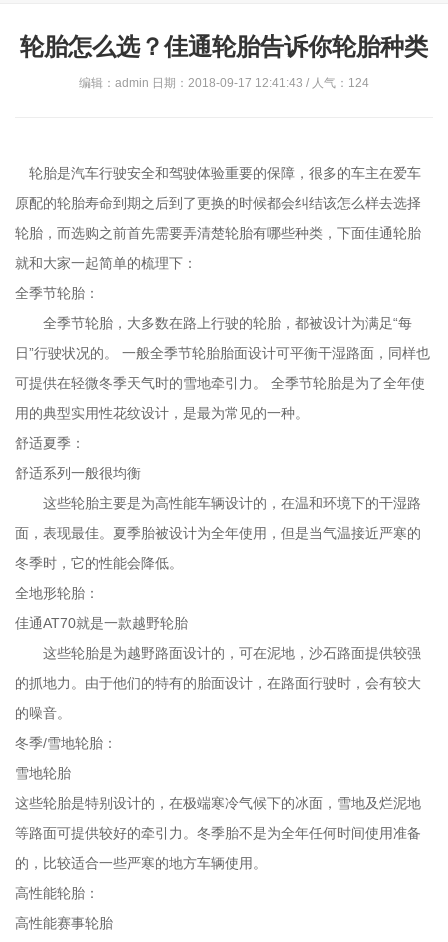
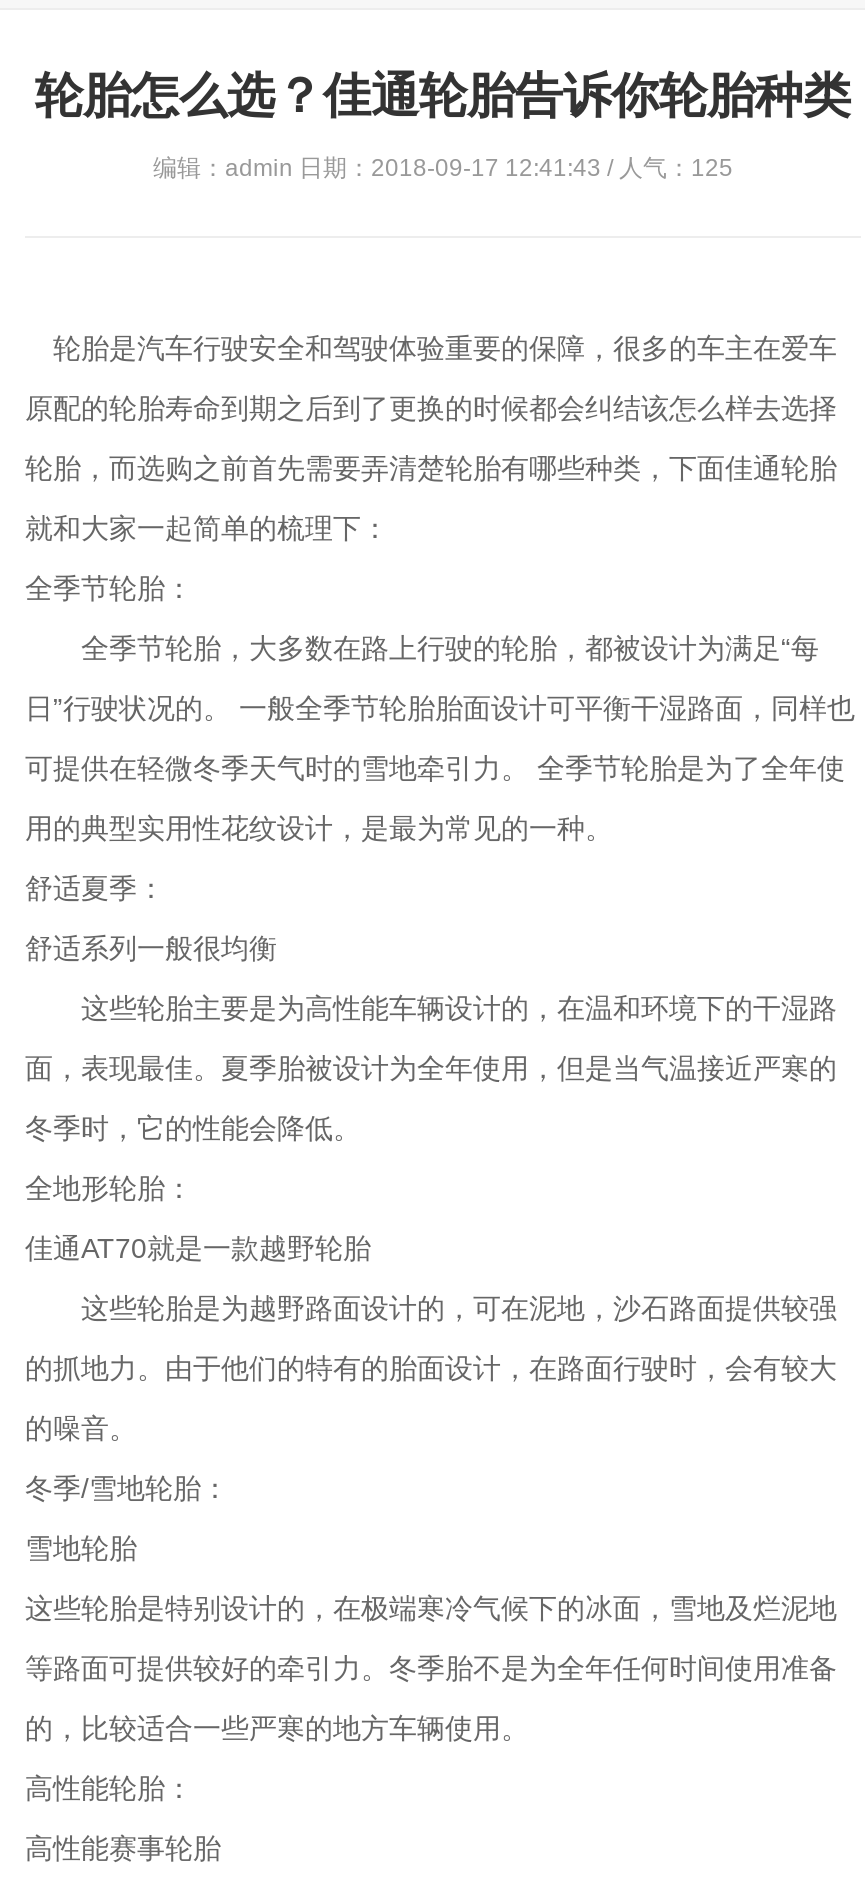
- 编辑：admin 日期：2018-09-17 12:41:43 / 人气：124
+ 编辑：admin 日期：2018-09-17 12:41:43 / 人气：125
